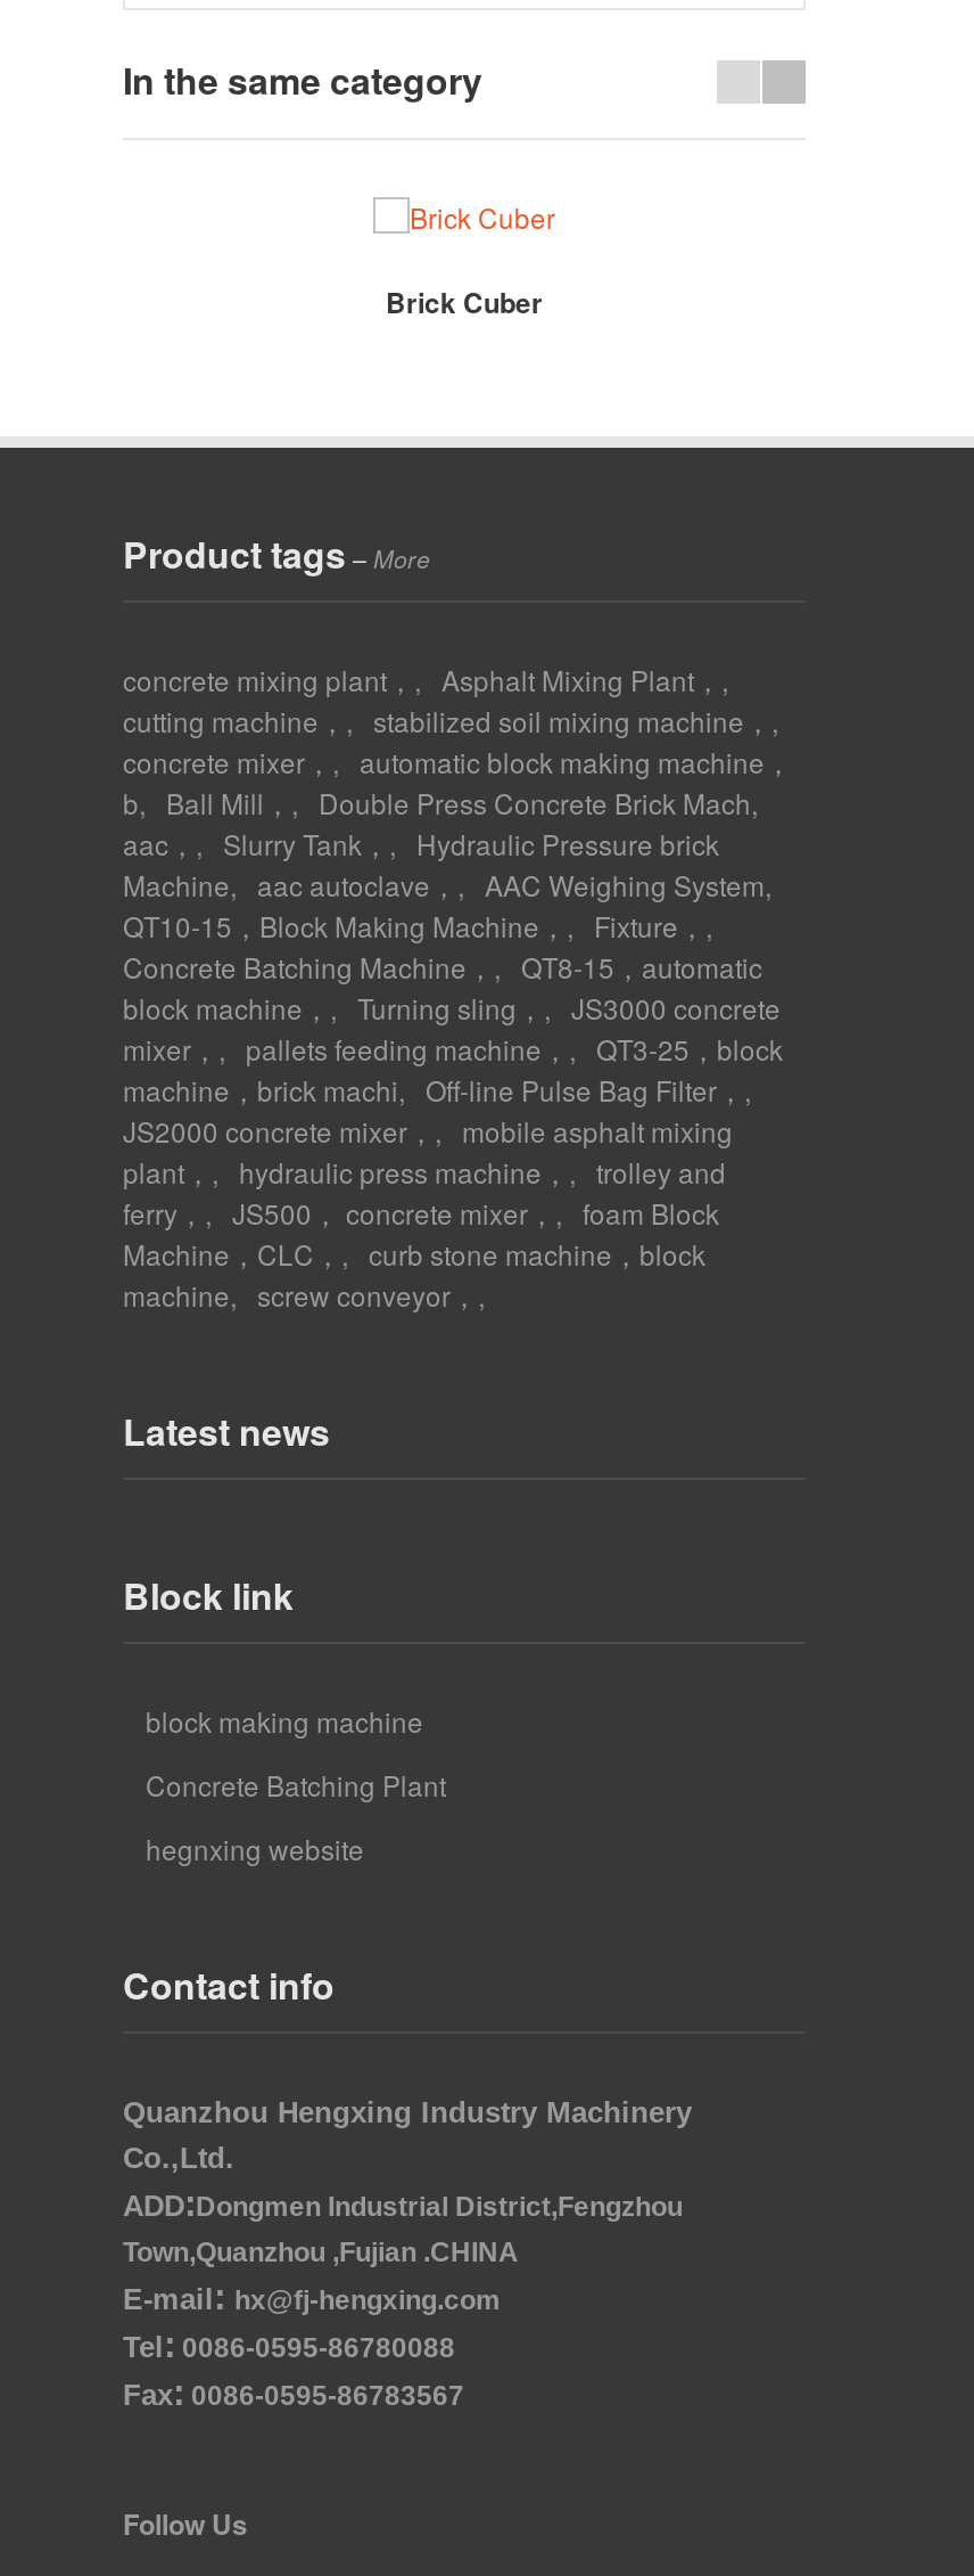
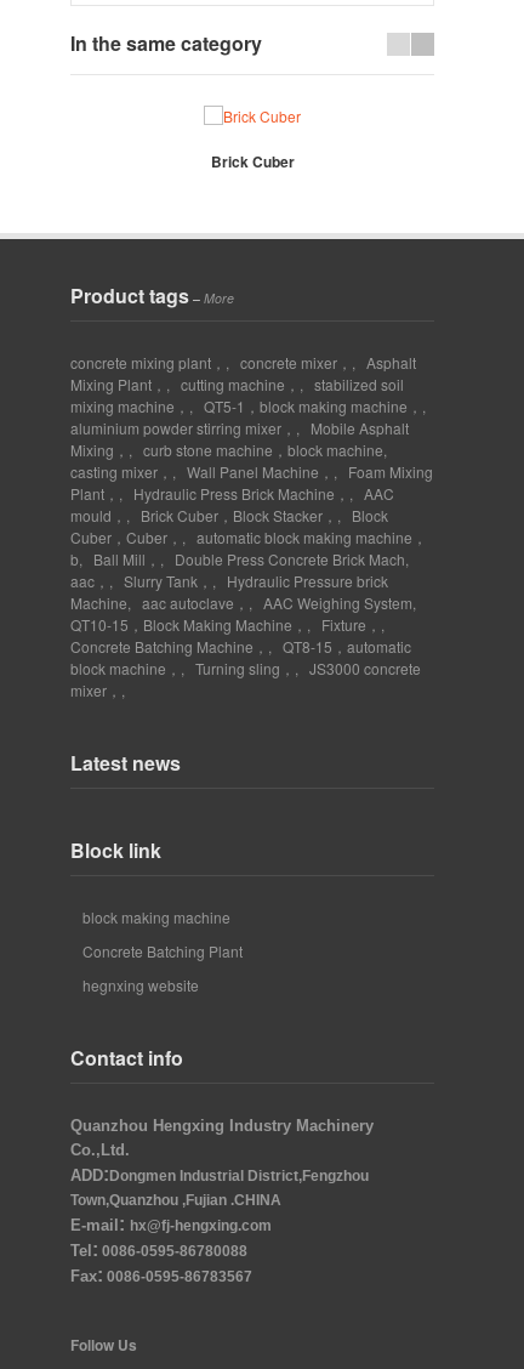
- concrete mixing plant，, Asphalt Mixing Plant，,
- cutting machine，, stabilized soil mixing machine，,
- concrete mixer，, automatic block making machine，
+ concrete mixing plant，, concrete mixer，, Asphalt
+ Mixing Plant，, cutting machine，, stabilized soil
+ mixing machine，, QT5-1，block making machine，,
+ aluminium powder stirring mixer，, Mobile Asphalt
+ Mixing，, curb stone machine，block machine,
+ casting mixer，, Wall Panel Machine，, Foam Mixing
+ Plant，, Hydraulic Press Brick Machine，, AAC
+ mould，, Brick Cuber，Block Stacker，, Block
+ Cuber，Cuber，, automatic block making machine，

moved down: b, Ball Mill，, Double Press Concrete Brick Mach, | aac，, Slurry Tank，, Hydraulic Pressure brick | Machine, aac autoclave，, AAC Weighing System, | QT10-15，Block Making Machine，, Fixture，, | Concrete Batching Machine，, QT8-15，automatic | block machine，, Turning sling，, JS3000 concrete

- mixer，, pallets feeding machine，, QT3-25，block
- machine，brick machi, Off-line Pulse Bag Filter，,
- JS2000 concrete mixer，, mobile asphalt mixing
- plant，, hydraulic press machine，, trolley and
- ferry，, JS500， concrete mixer，, foam Block
- Machine，CLC，, curb stone machine，block
- machine, screw conveyor，,
+ mixer，,
